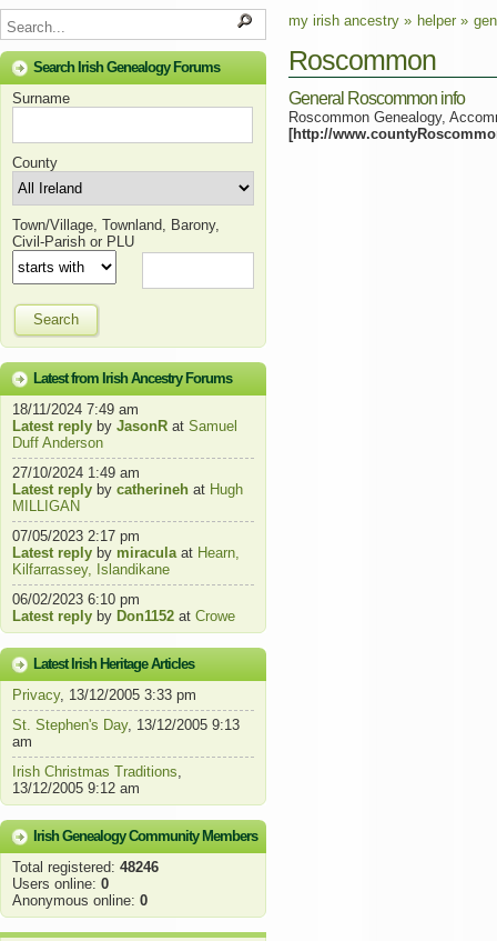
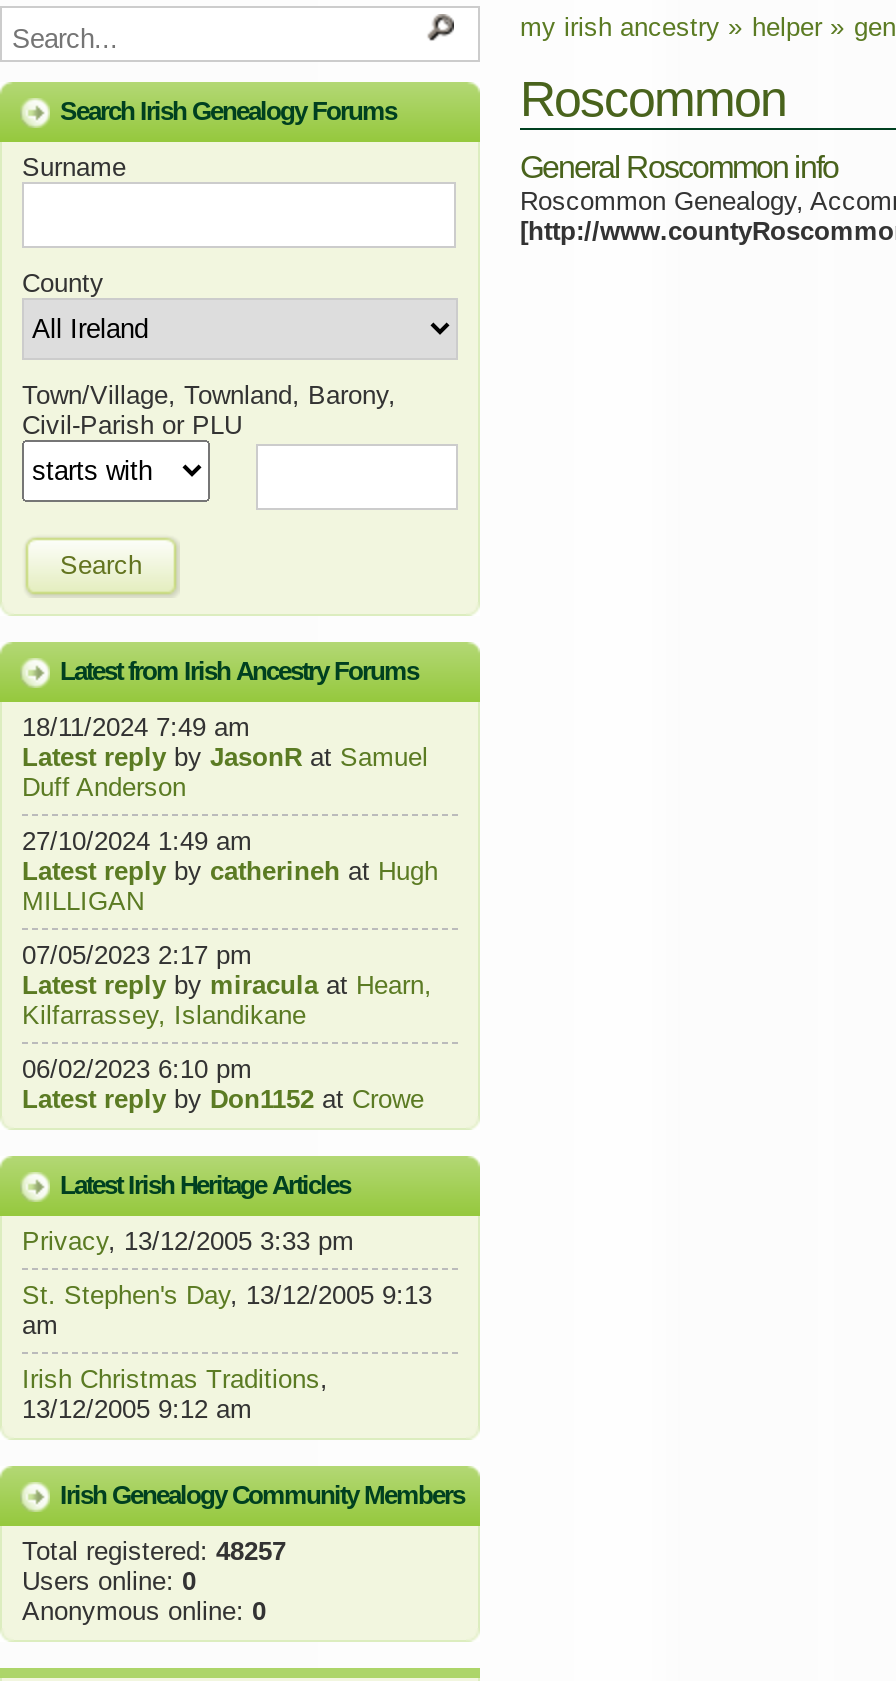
- Total registered: 48246
+ Total registered: 48257
